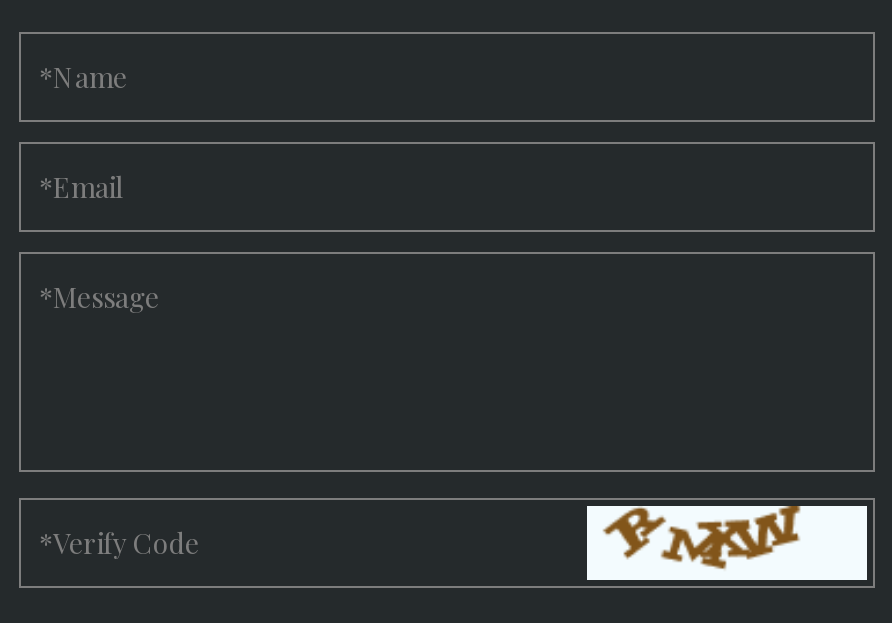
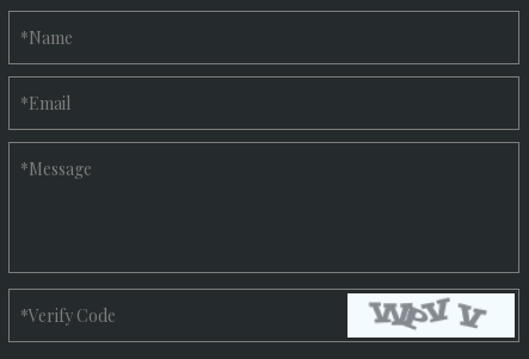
- [image]
+ [image]
